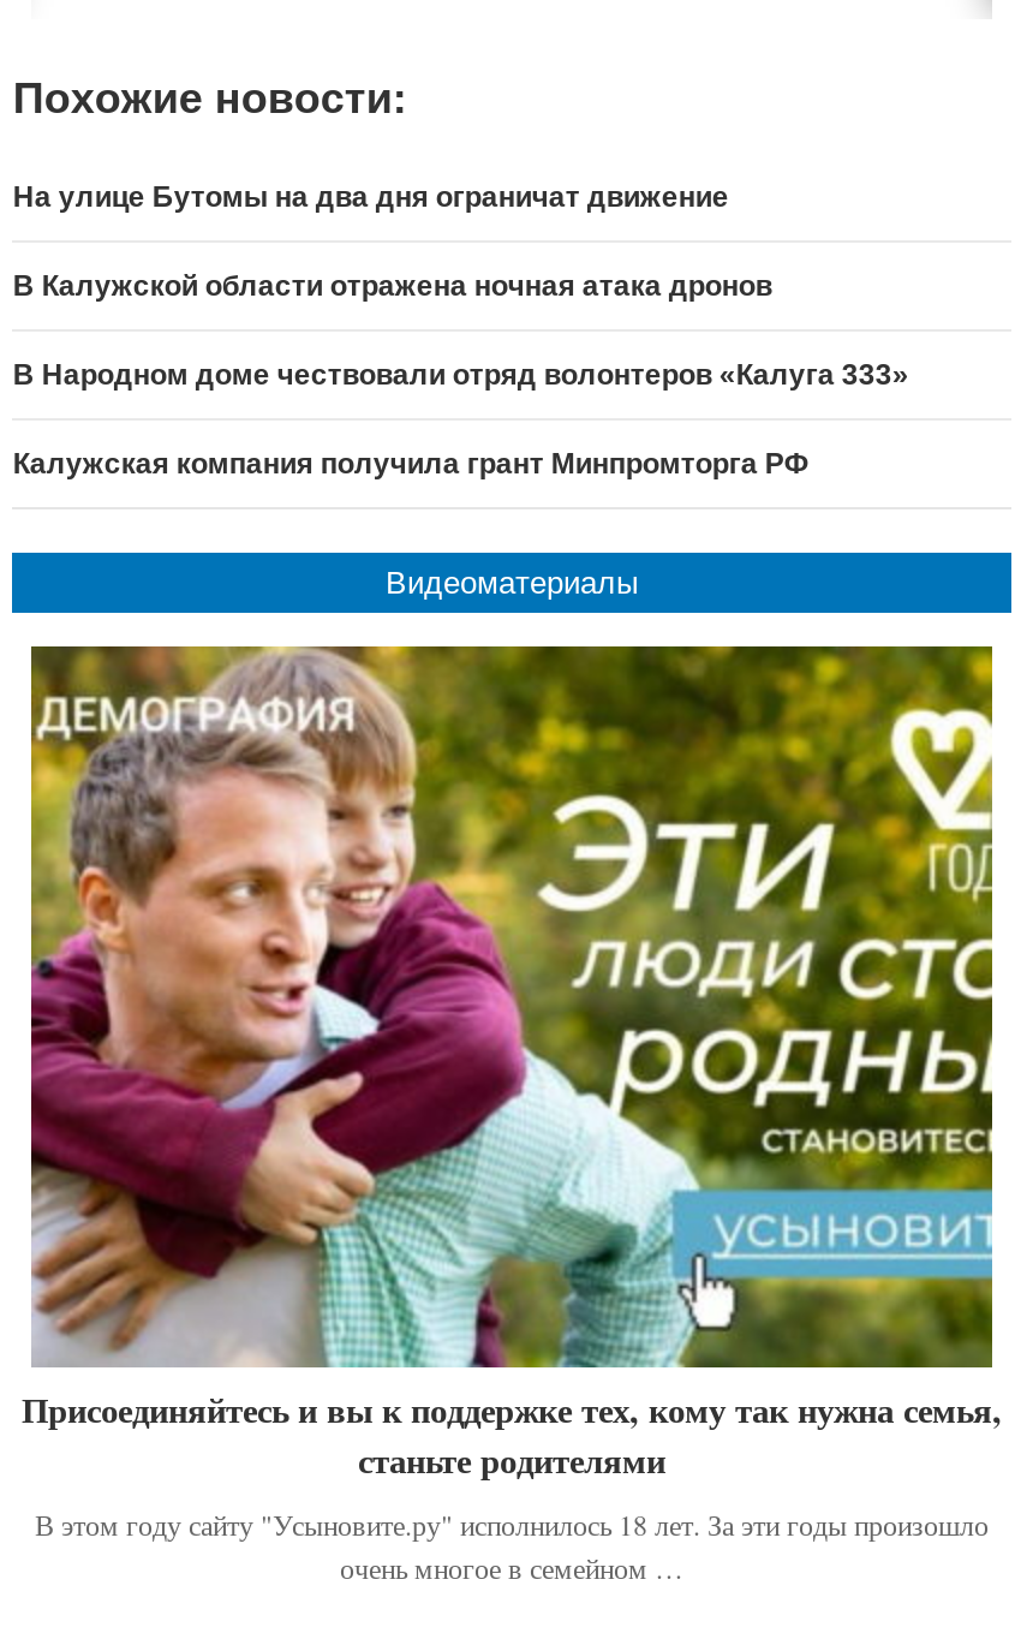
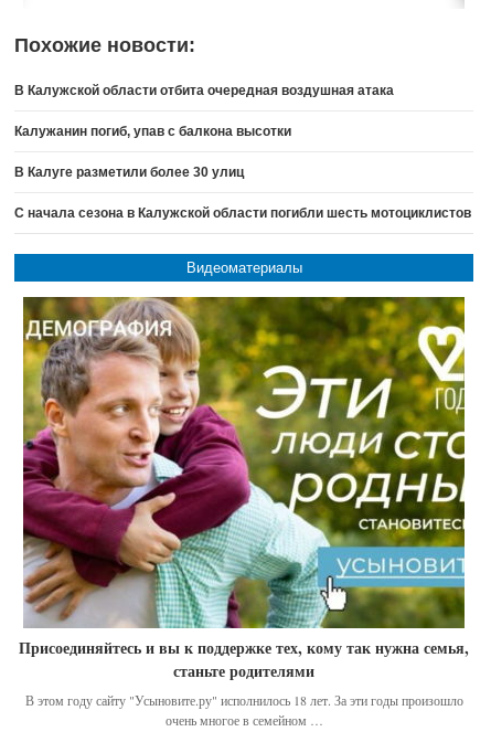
- На улице Бутомы на два дня ограничат движение
+ В Калужской области отбита очередная воздушная атака

- В Калужской области отражена ночная атака дронов
+ Калужанин погиб, упав с балкона высотки

- В Народном доме чествовали отряд волонтеров «Калуга 333»
+ В Калуге разметили более 30 улиц

- Калужская компания получила грант Минпромторга РФ
+ С начала сезона в Калужской области погибли шесть мотоциклистов
